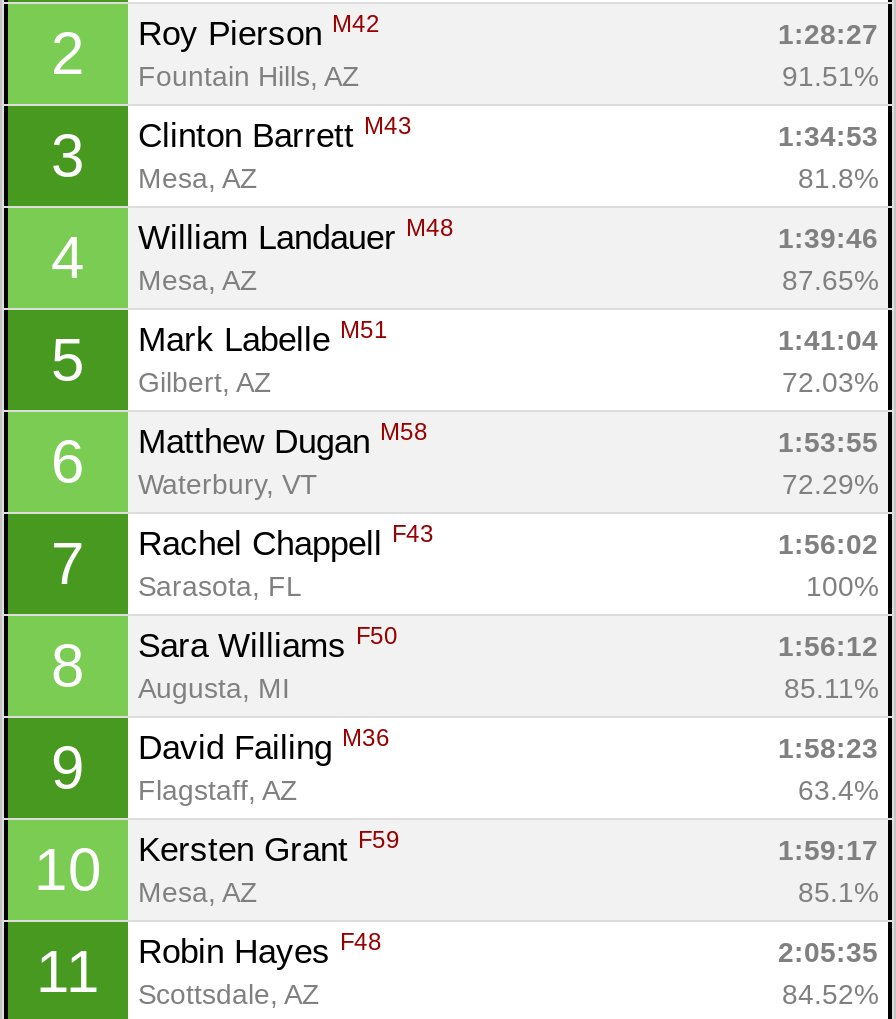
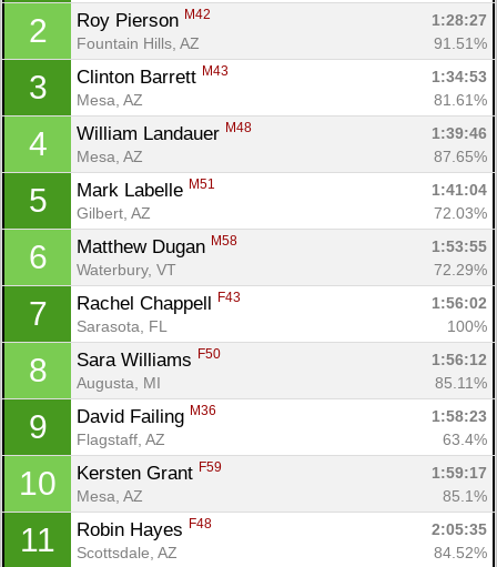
- 81.8%
+ 81.61%
